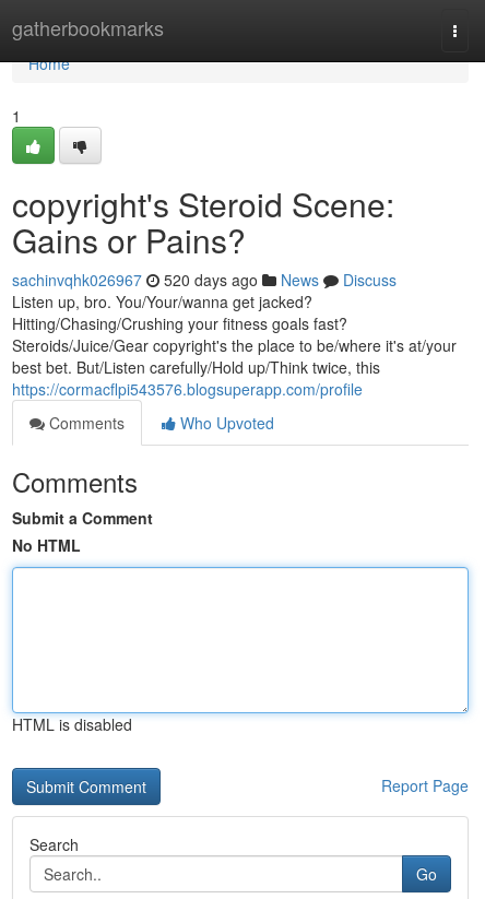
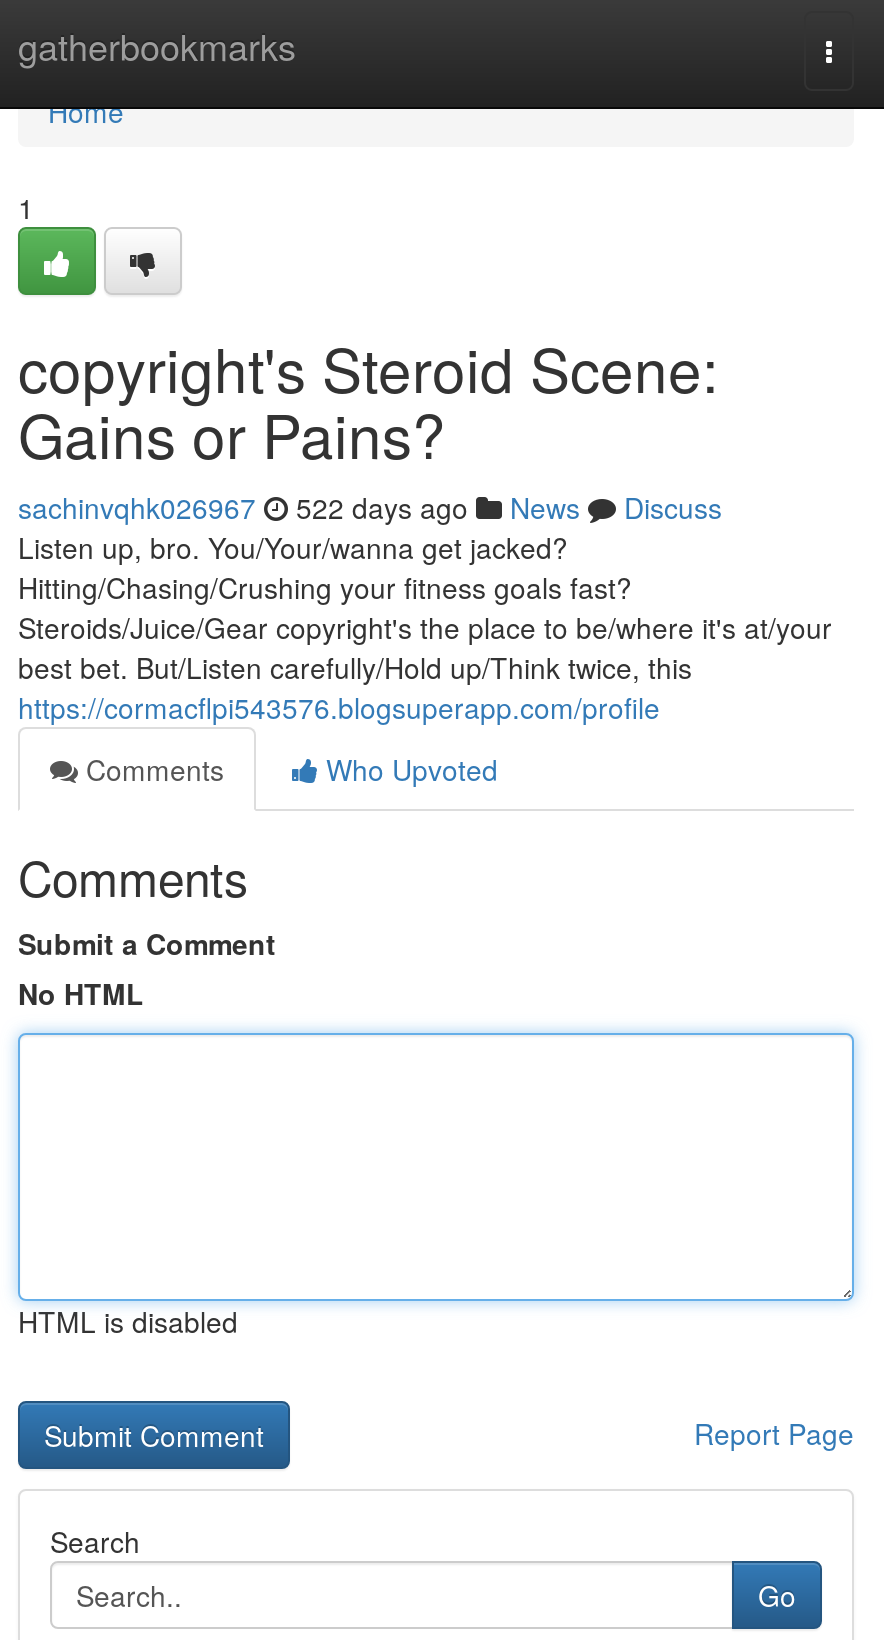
- sachinvqhk026967 520 days ago News Discuss
+ sachinvqhk026967 522 days ago News Discuss
